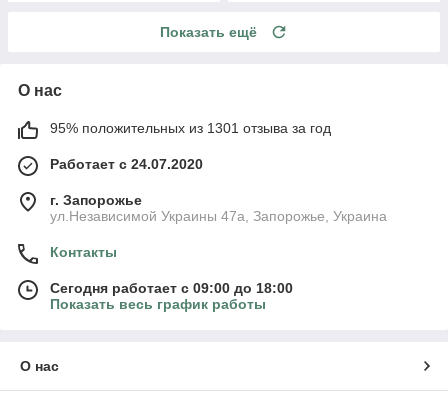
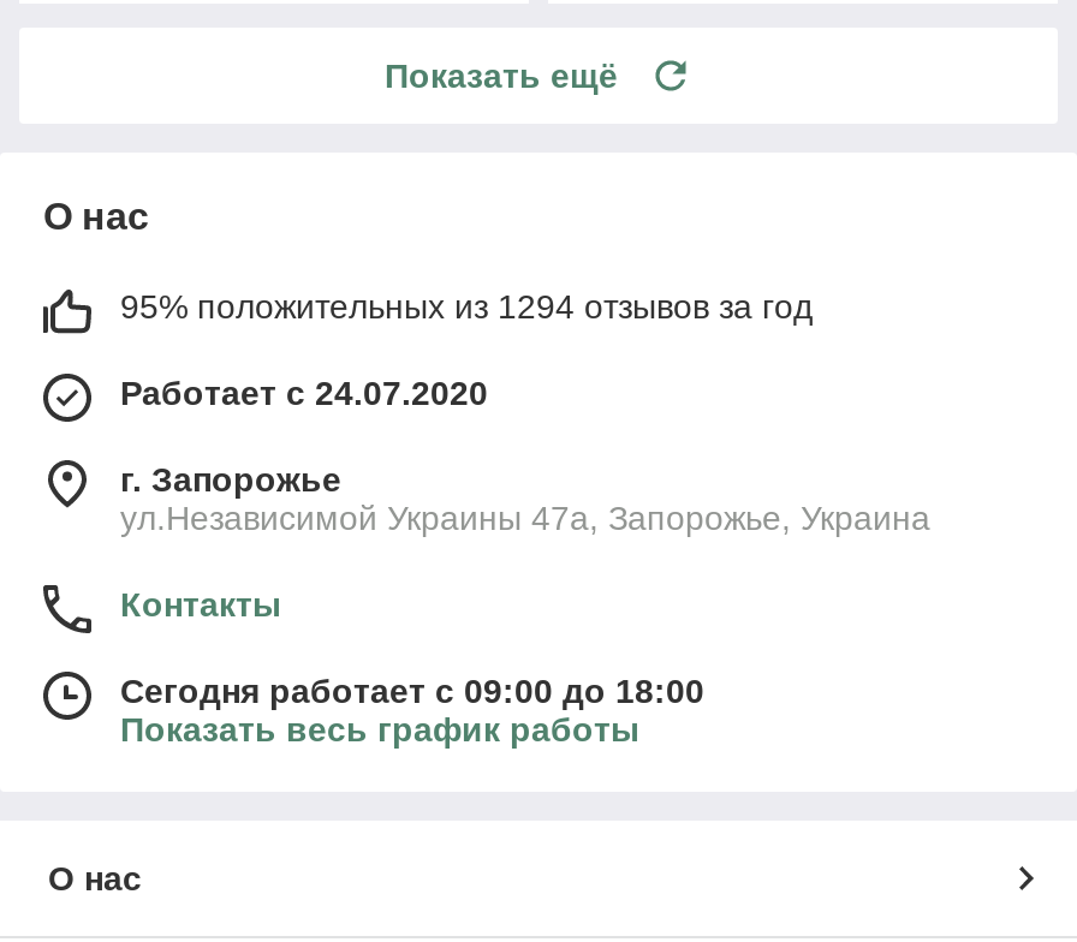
- 95% положительных из 1301 отзыва за год
+ 95% положительных из 1294 отзывов за год
